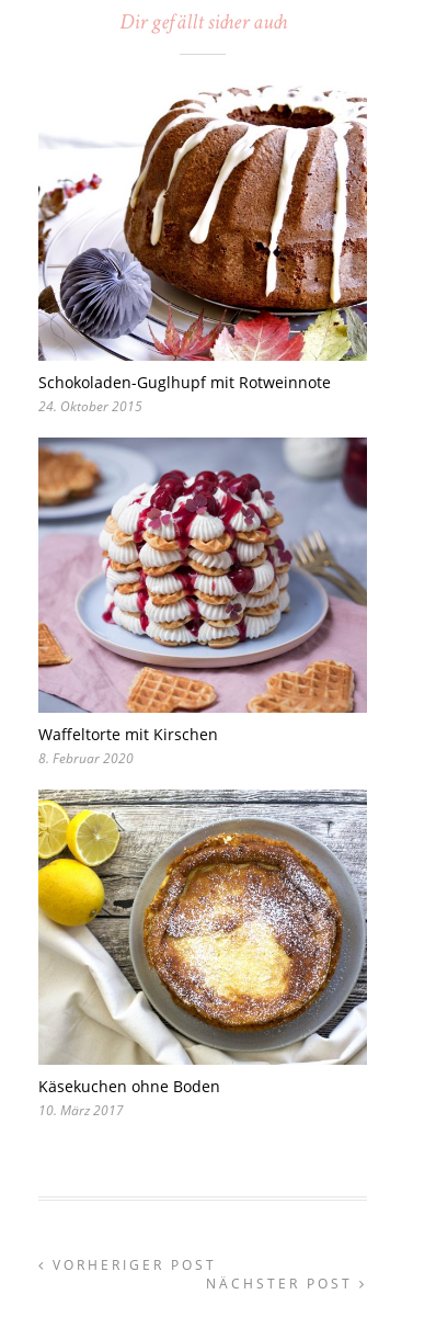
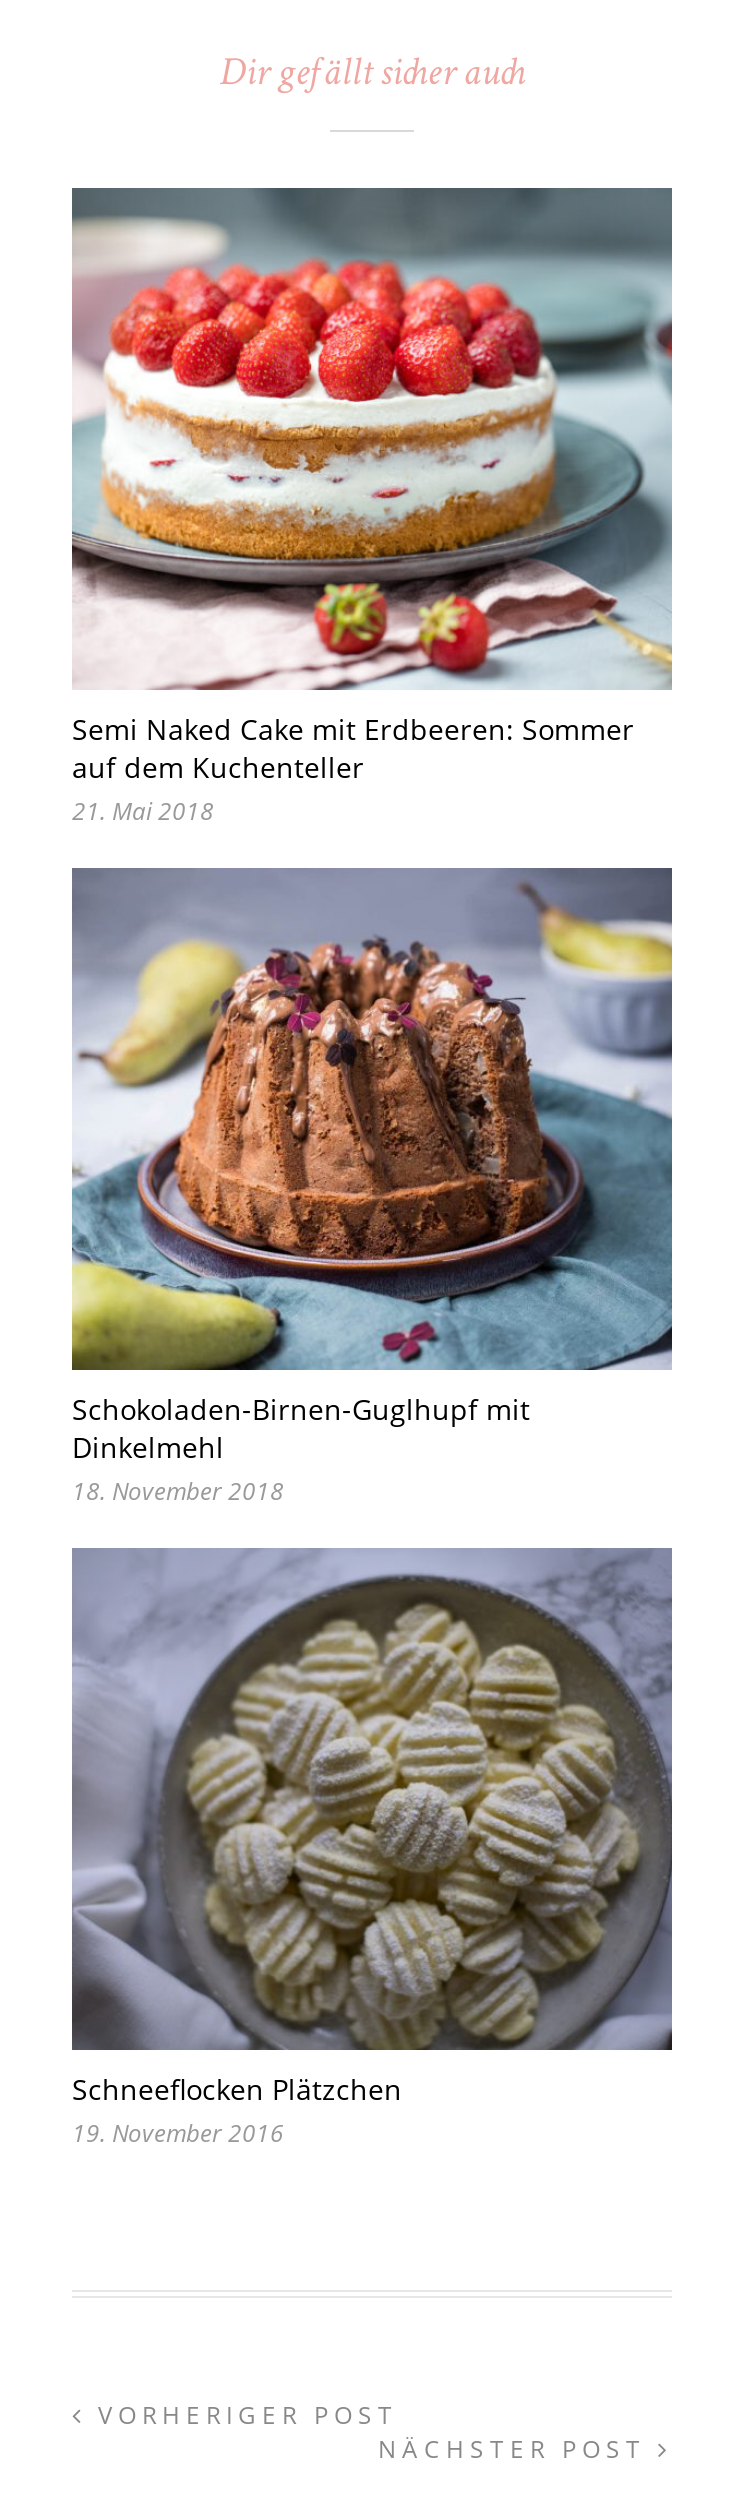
- [image]
- Schokoladen-Guglhupf mit Rotweinnote
- 24. Oktober 2015
+ [image]
+ Semi Naked Cake mit Erdbeeren: Sommer
+ auf dem Kuchenteller
+ 21. Mai 2018

- [image]
- Waffeltorte mit Kirschen
- 8. Februar 2020
+ [image]
+ Schokoladen-Birnen-Guglhupf mit
+ Dinkelmehl
+ 18. November 2018

- [image]
- Käsekuchen ohne Boden
- 10. März 2017
+ [image]
+ Schneeflocken Plätzchen
+ 19. November 2016
